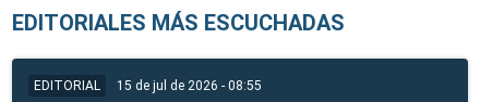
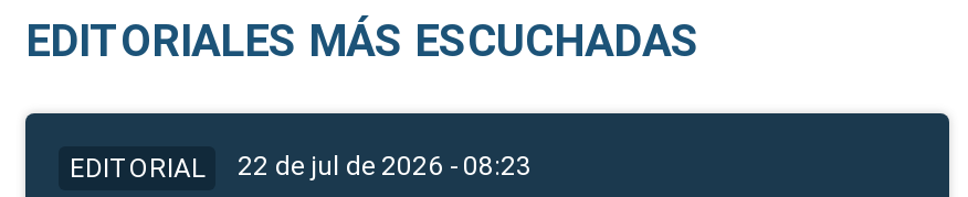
- EDITORIAL 15 de jul de 2026 - 08:55
+ EDITORIAL 22 de jul de 2026 - 08:23
